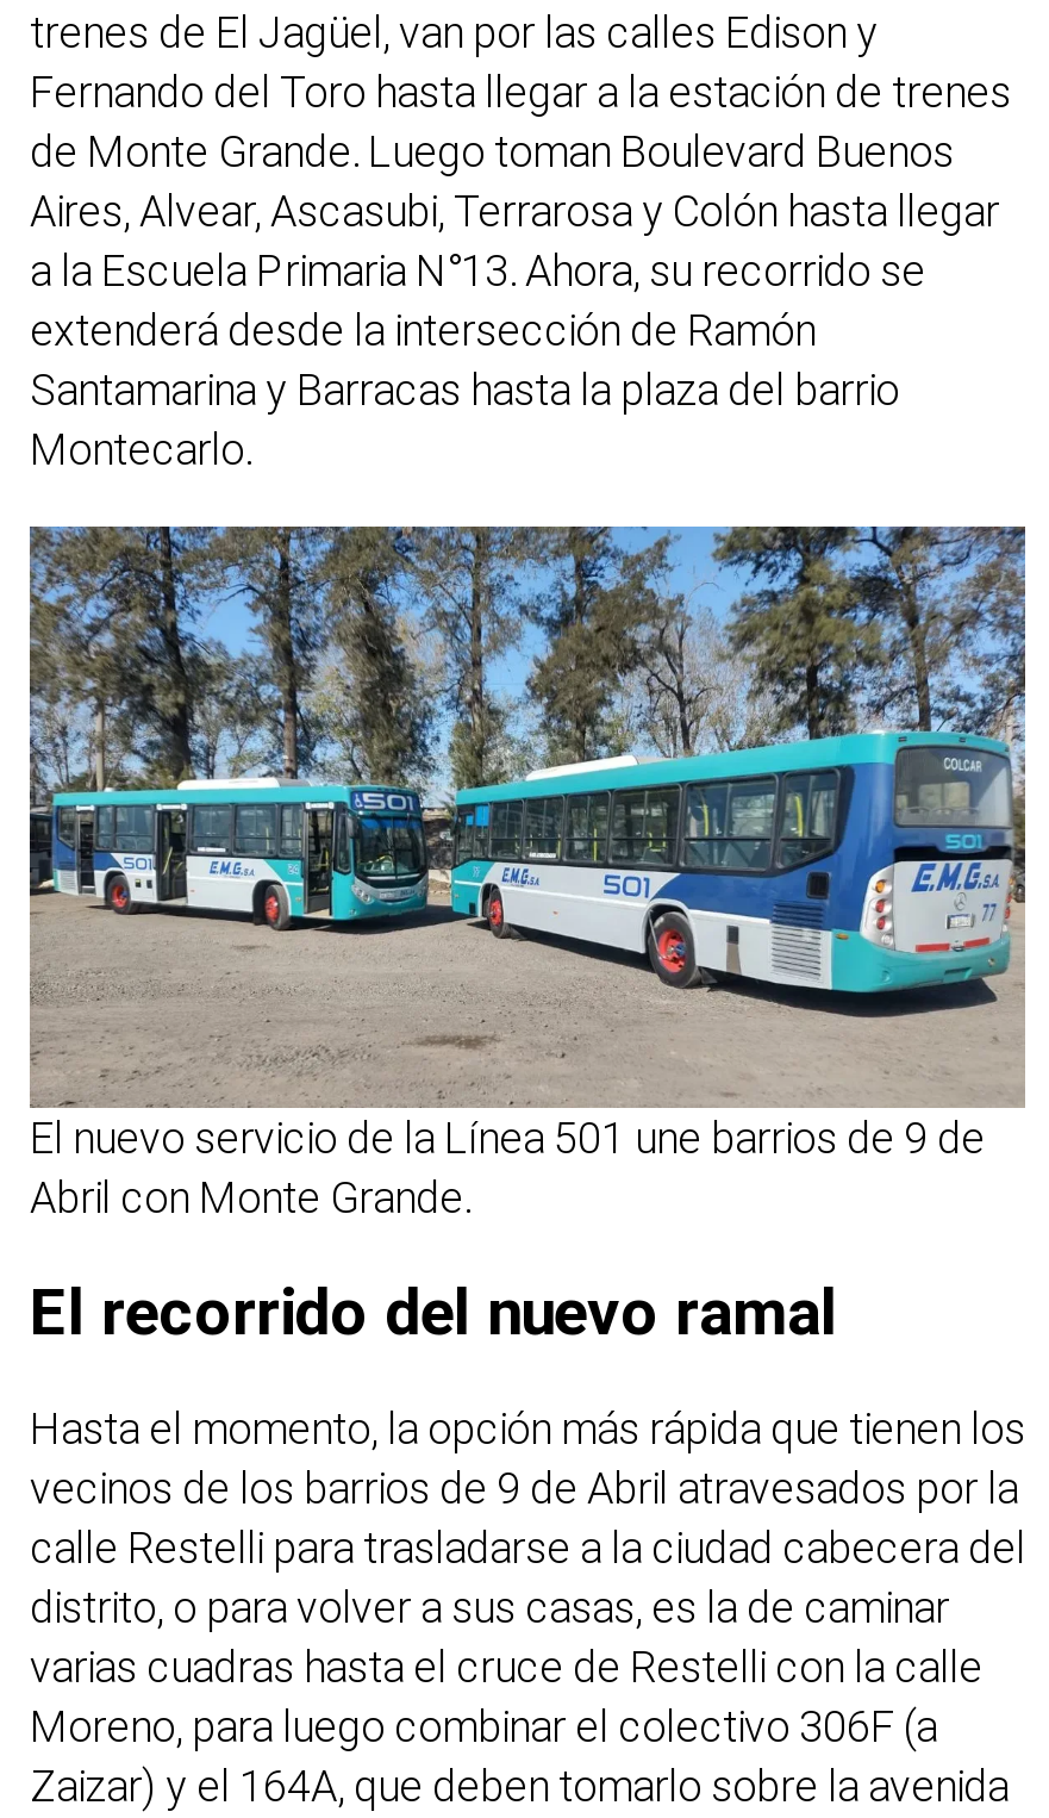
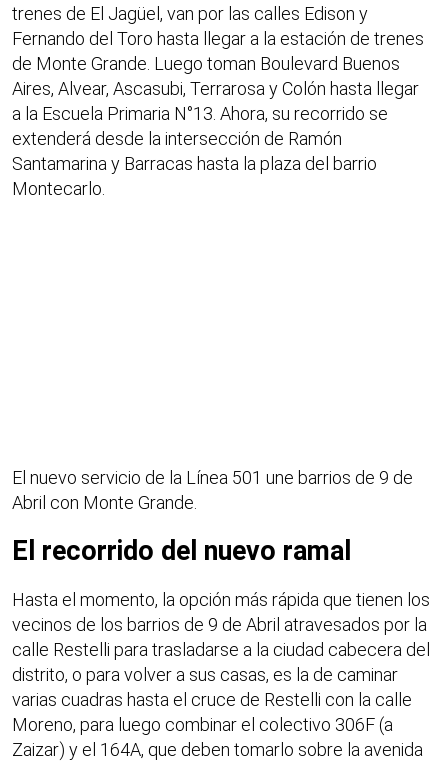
- [image]
